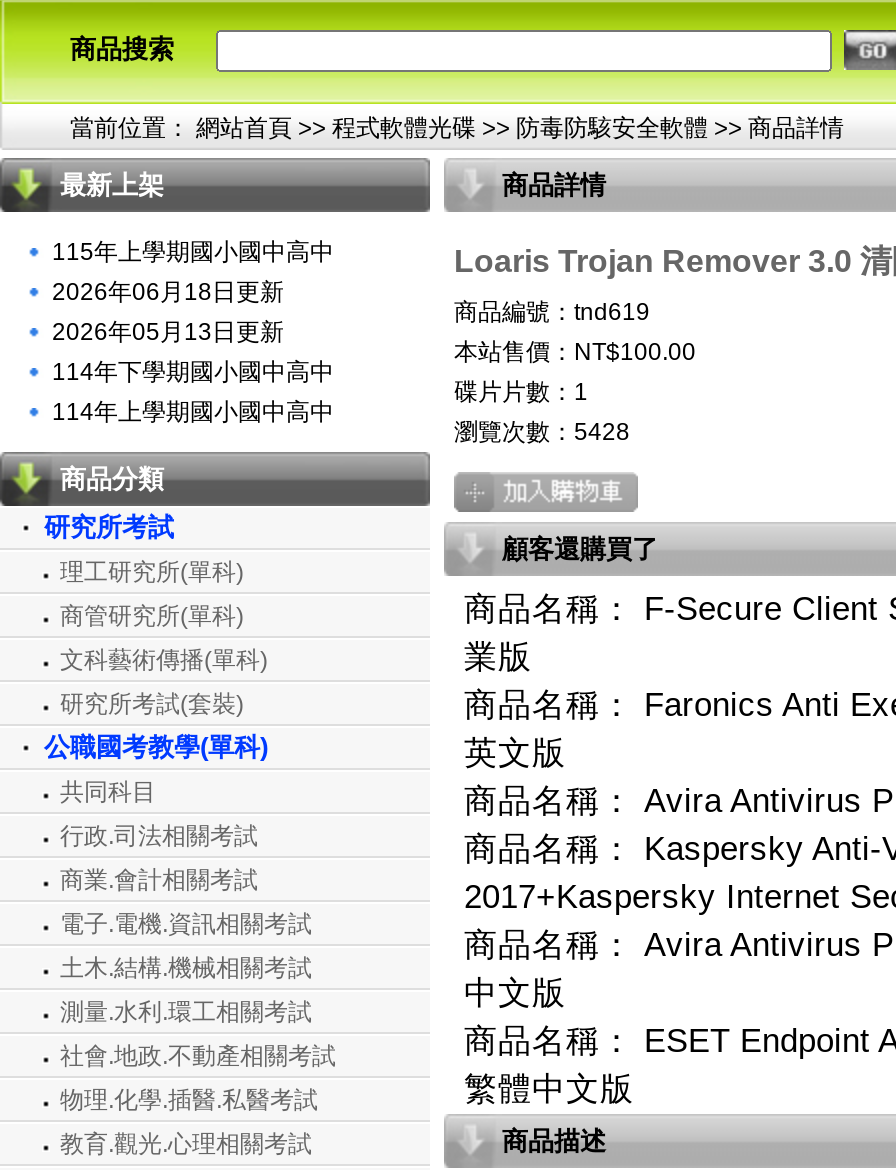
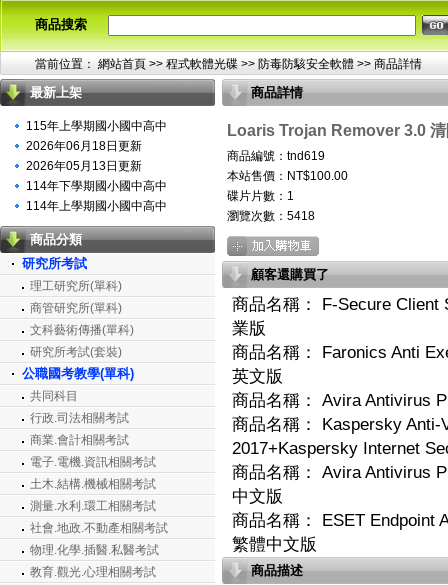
- 瀏覽次數：5428
+ 瀏覽次數：5418
